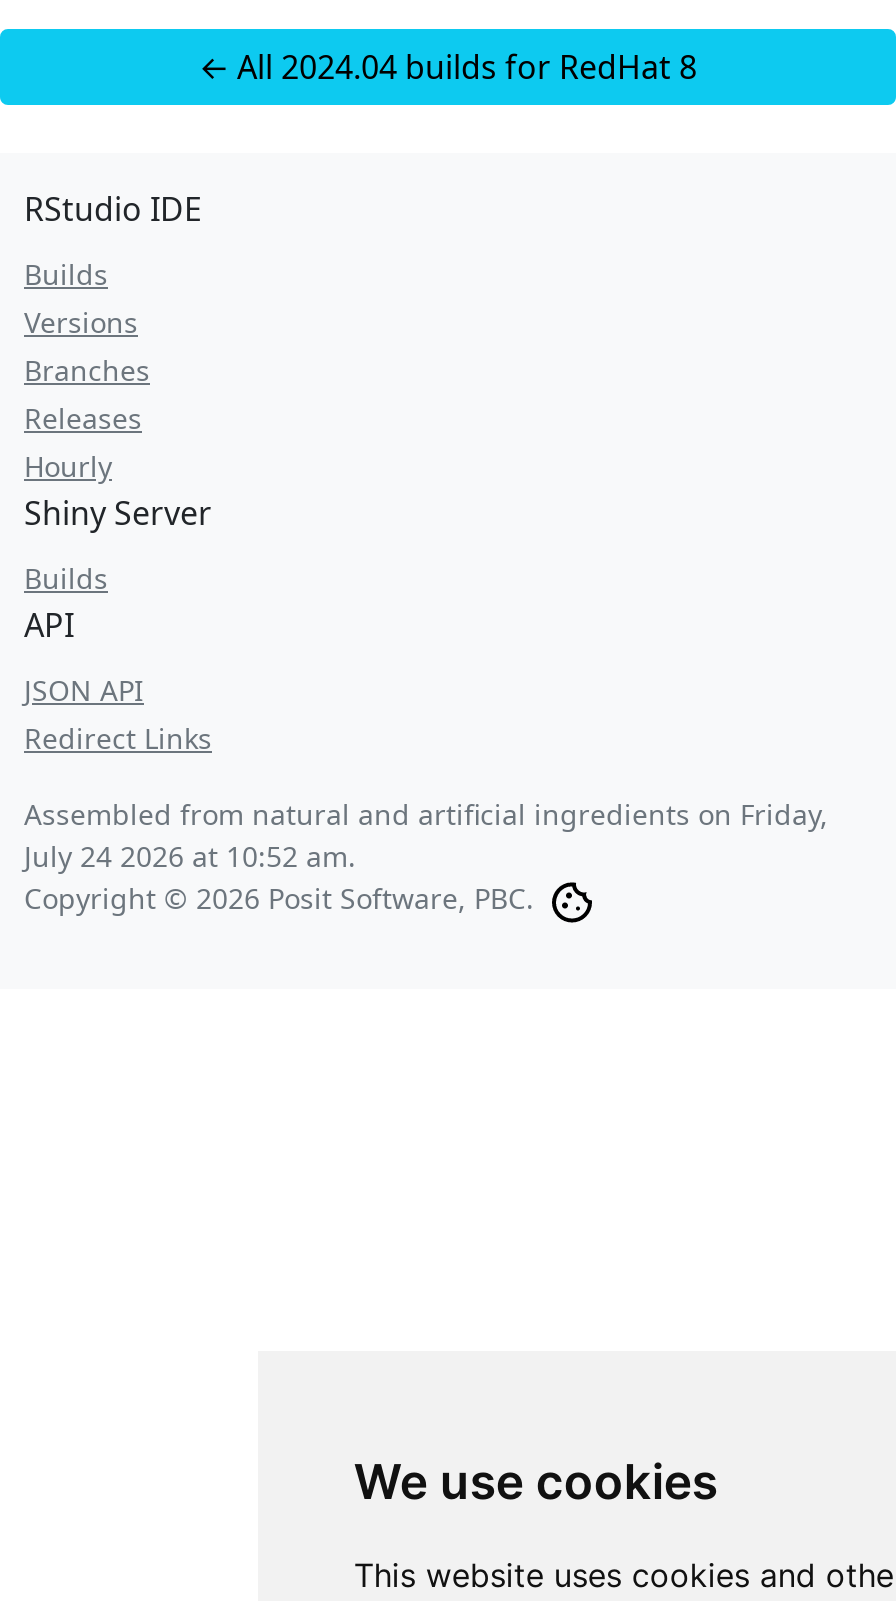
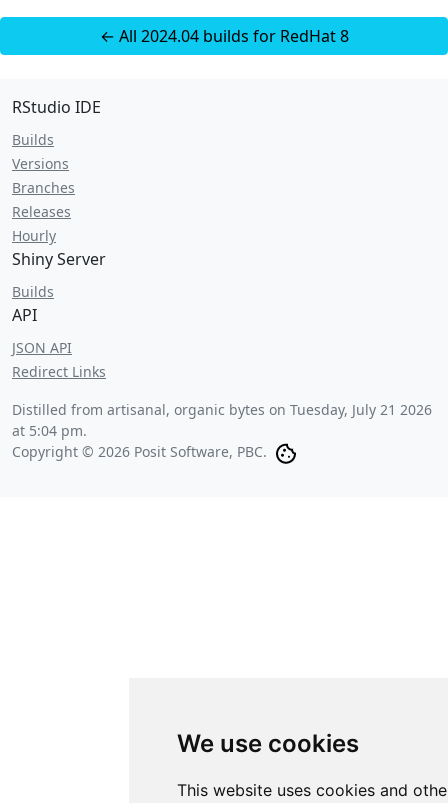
- Assembled from natural and artificial ingredients on Friday,
- July 24 2026 at 10:52 am.
+ Distilled from artisanal, organic bytes on Tuesday, July 21 2026
+ at 5:04 pm.
